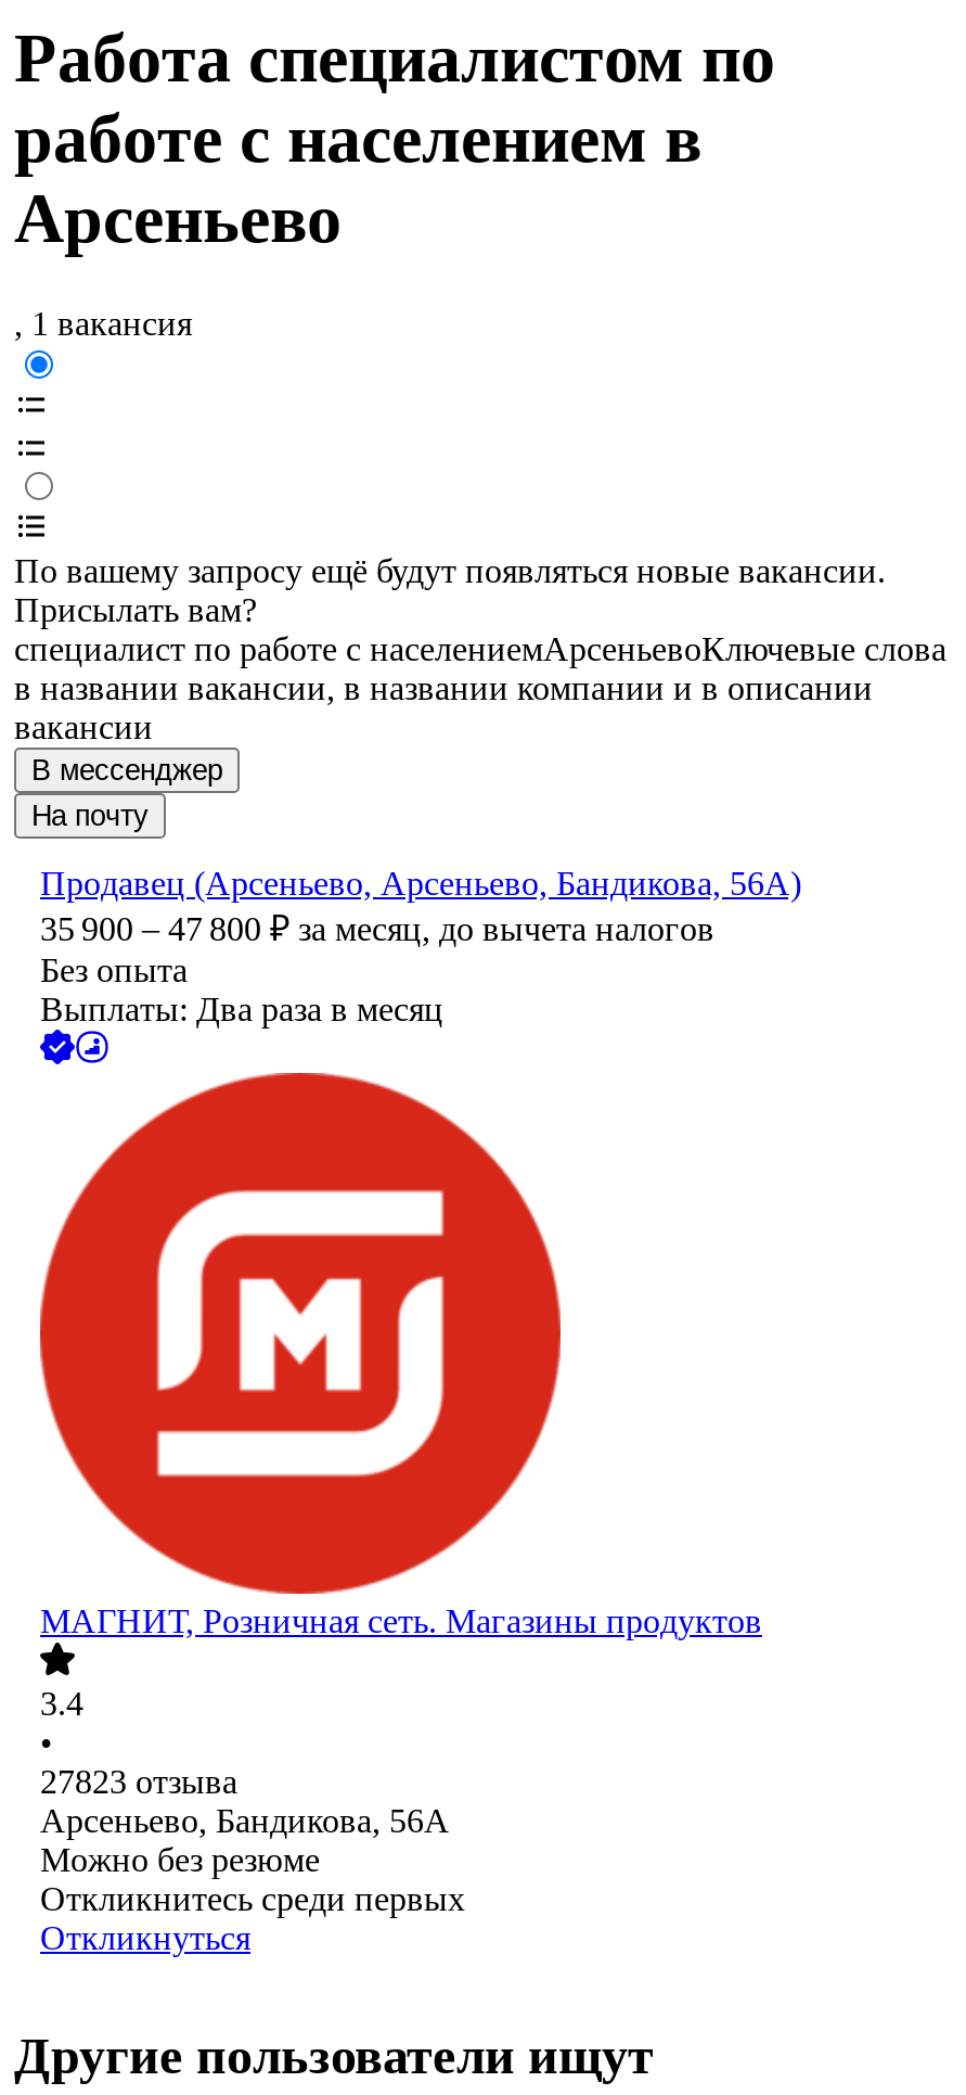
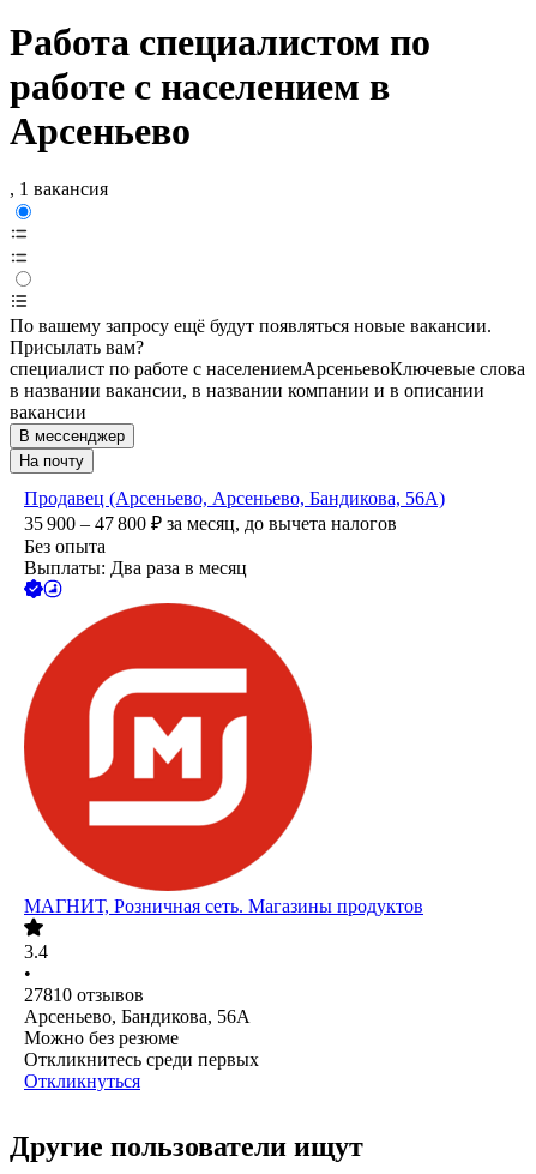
- 27823 отзыва
+ 27810 отзывов
